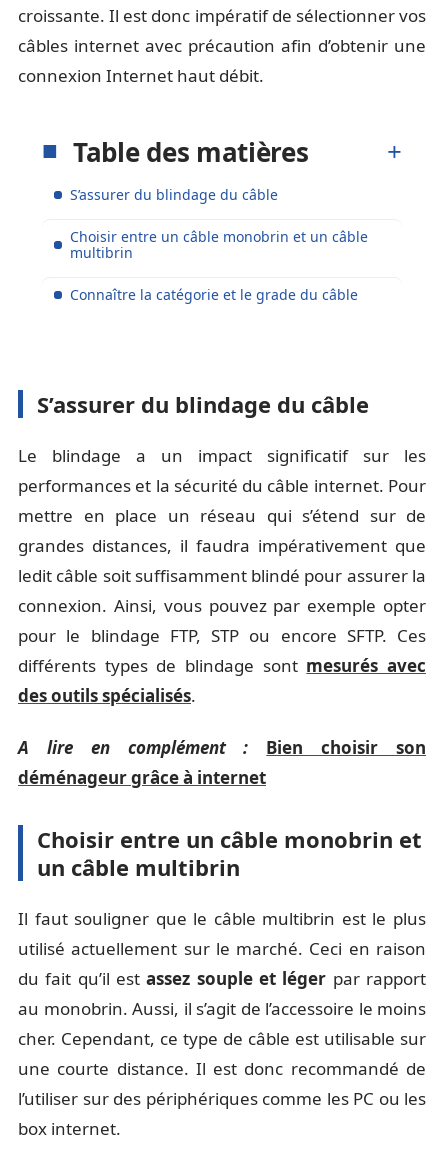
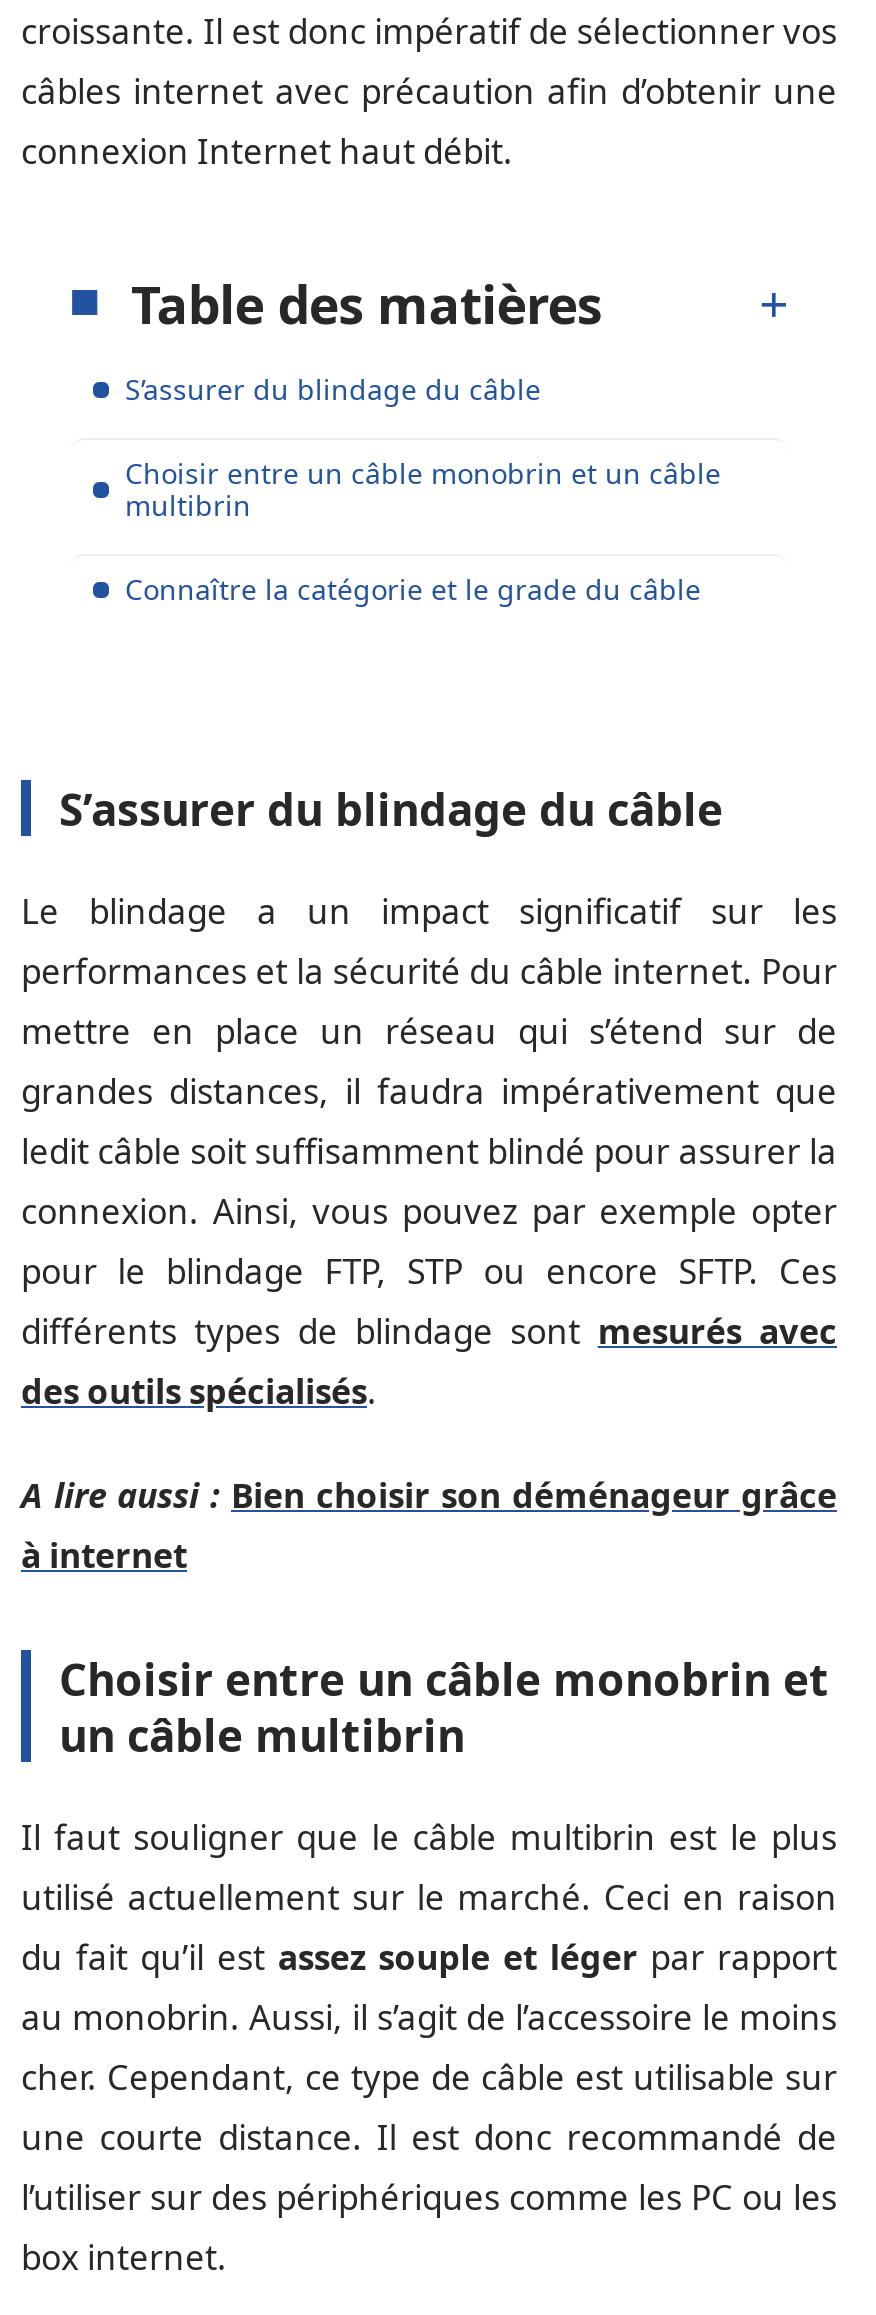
- A lire en complément :
- Bien choisir son
- déménageur grâce à internet
+ A lire aussi : Bien choisir son déménageur grâce
+ à internet
